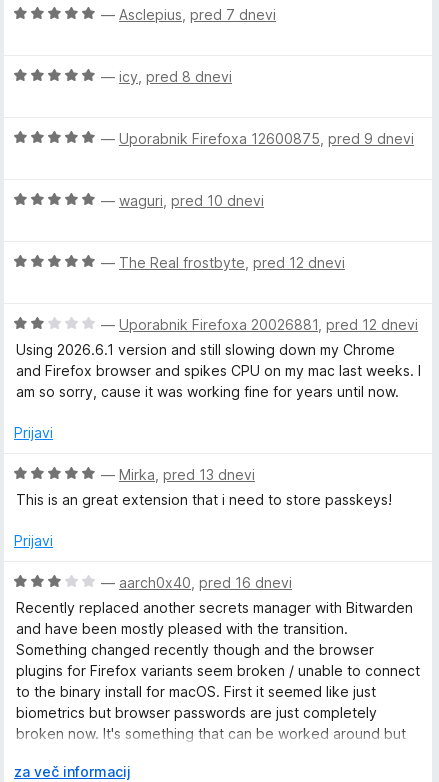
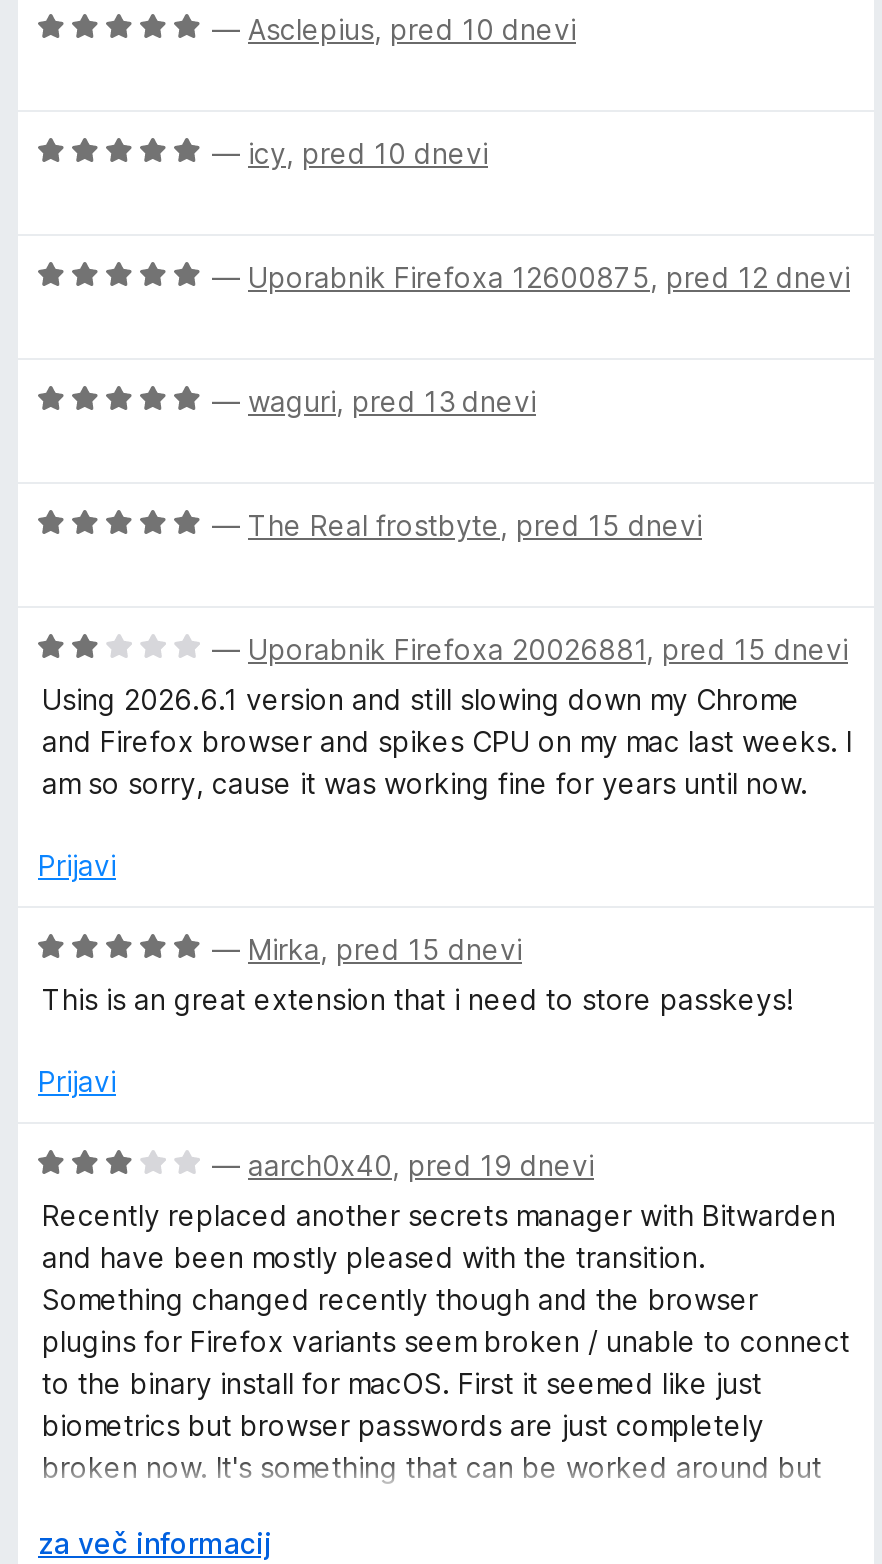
- — Asclepius, pred 7 dnevi
+ — Asclepius, pred 10 dnevi

- — icy, pred 8 dnevi
+ — icy, pred 10 dnevi

- — Uporabnik Firefoxa 12600875, pred 9 dnevi
+ — Uporabnik Firefoxa 12600875, pred 12 dnevi

- — waguri, pred 10 dnevi
+ — waguri, pred 13 dnevi

- — The Real frostbyte, pred 12 dnevi
+ — The Real frostbyte, pred 15 dnevi

- — Uporabnik Firefoxa 20026881, pred 12 dnevi
+ — Uporabnik Firefoxa 20026881, pred 15 dnevi

- — Mirka, pred 13 dnevi
+ — Mirka, pred 15 dnevi

- — aarch0x40, pred 16 dnevi
+ — aarch0x40, pred 19 dnevi
